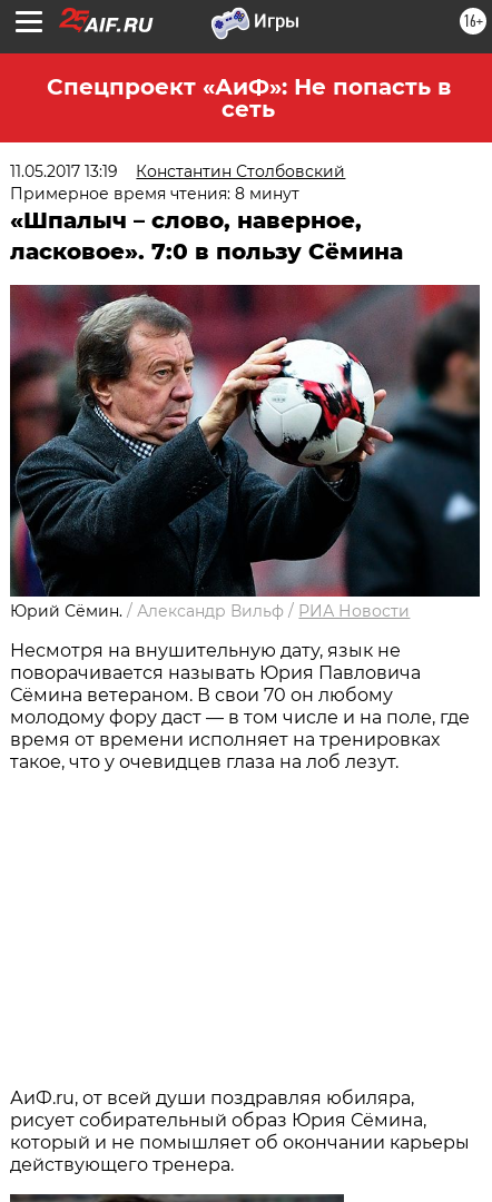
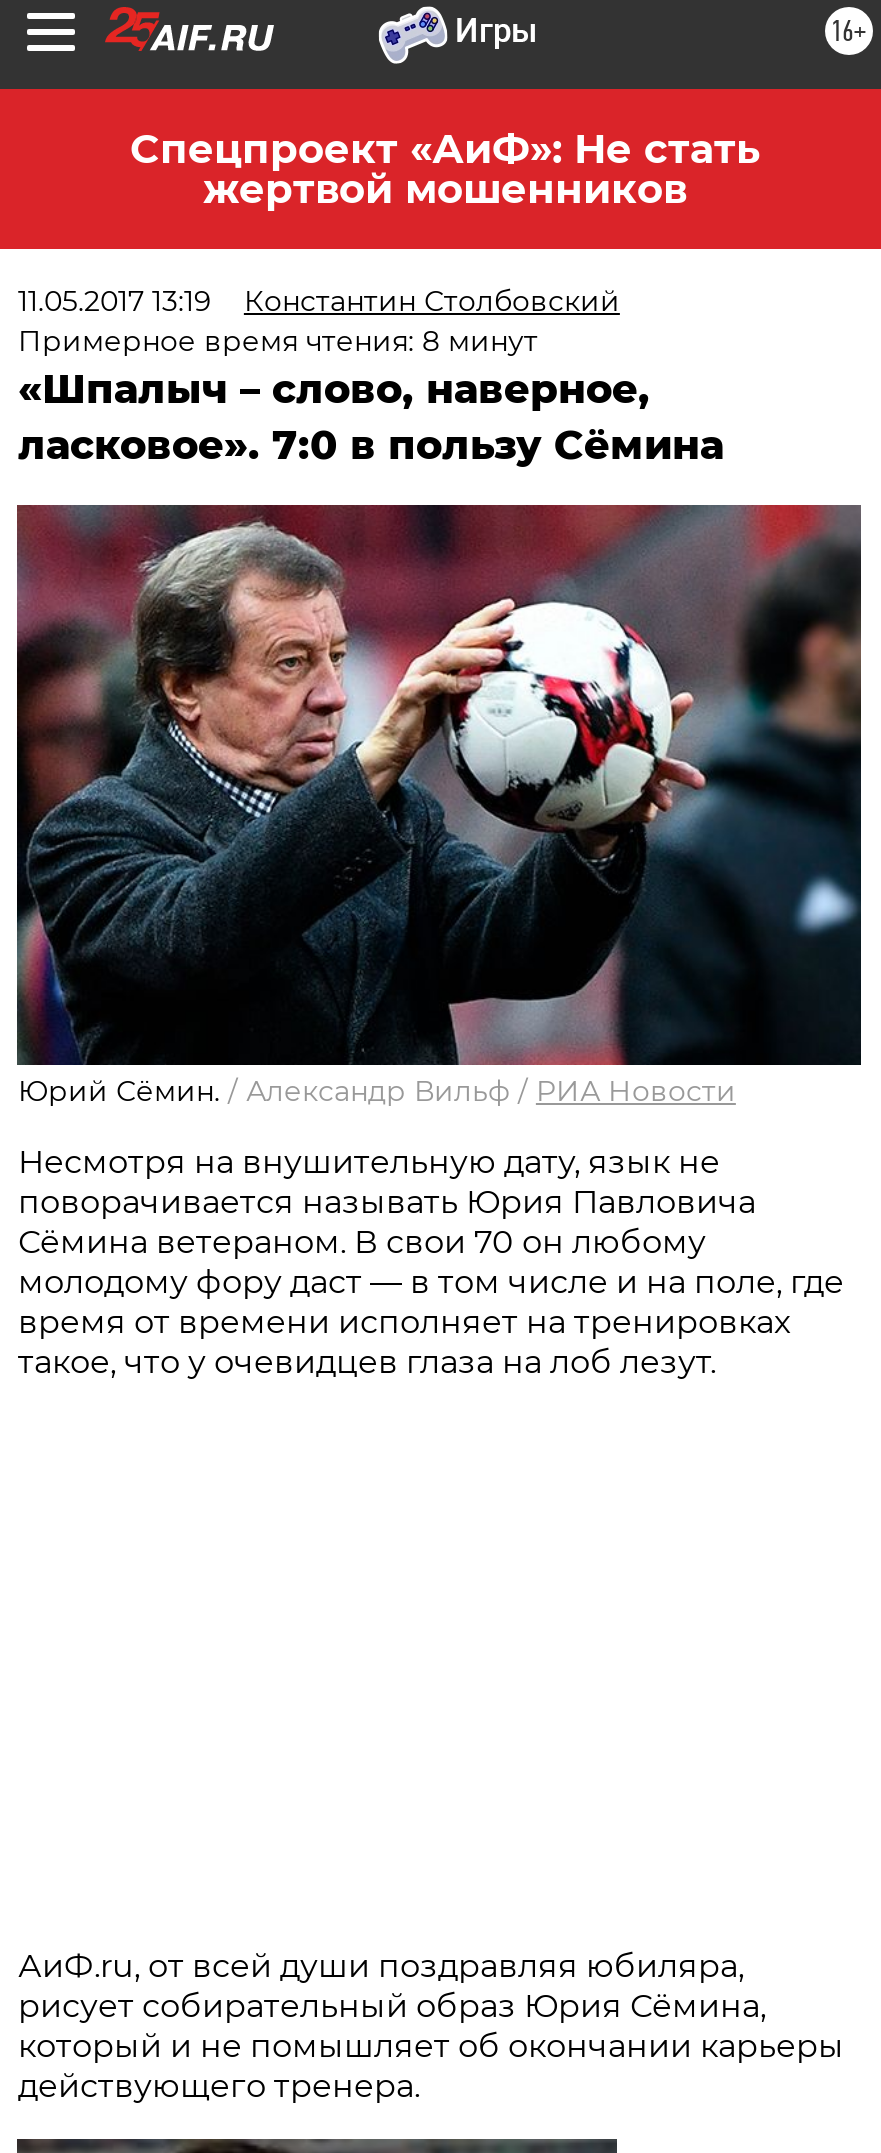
- Спецпроект «АиФ»: Не попасть в
- сеть
+ Спецпроект «АиФ»: Не стать
+ жертвой мошенников
